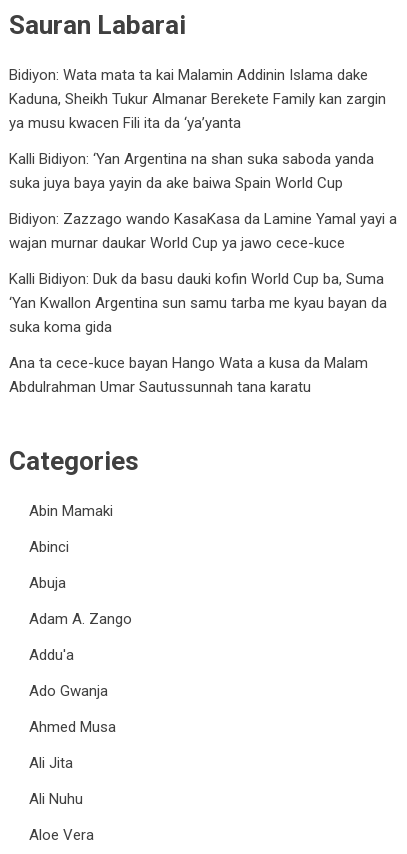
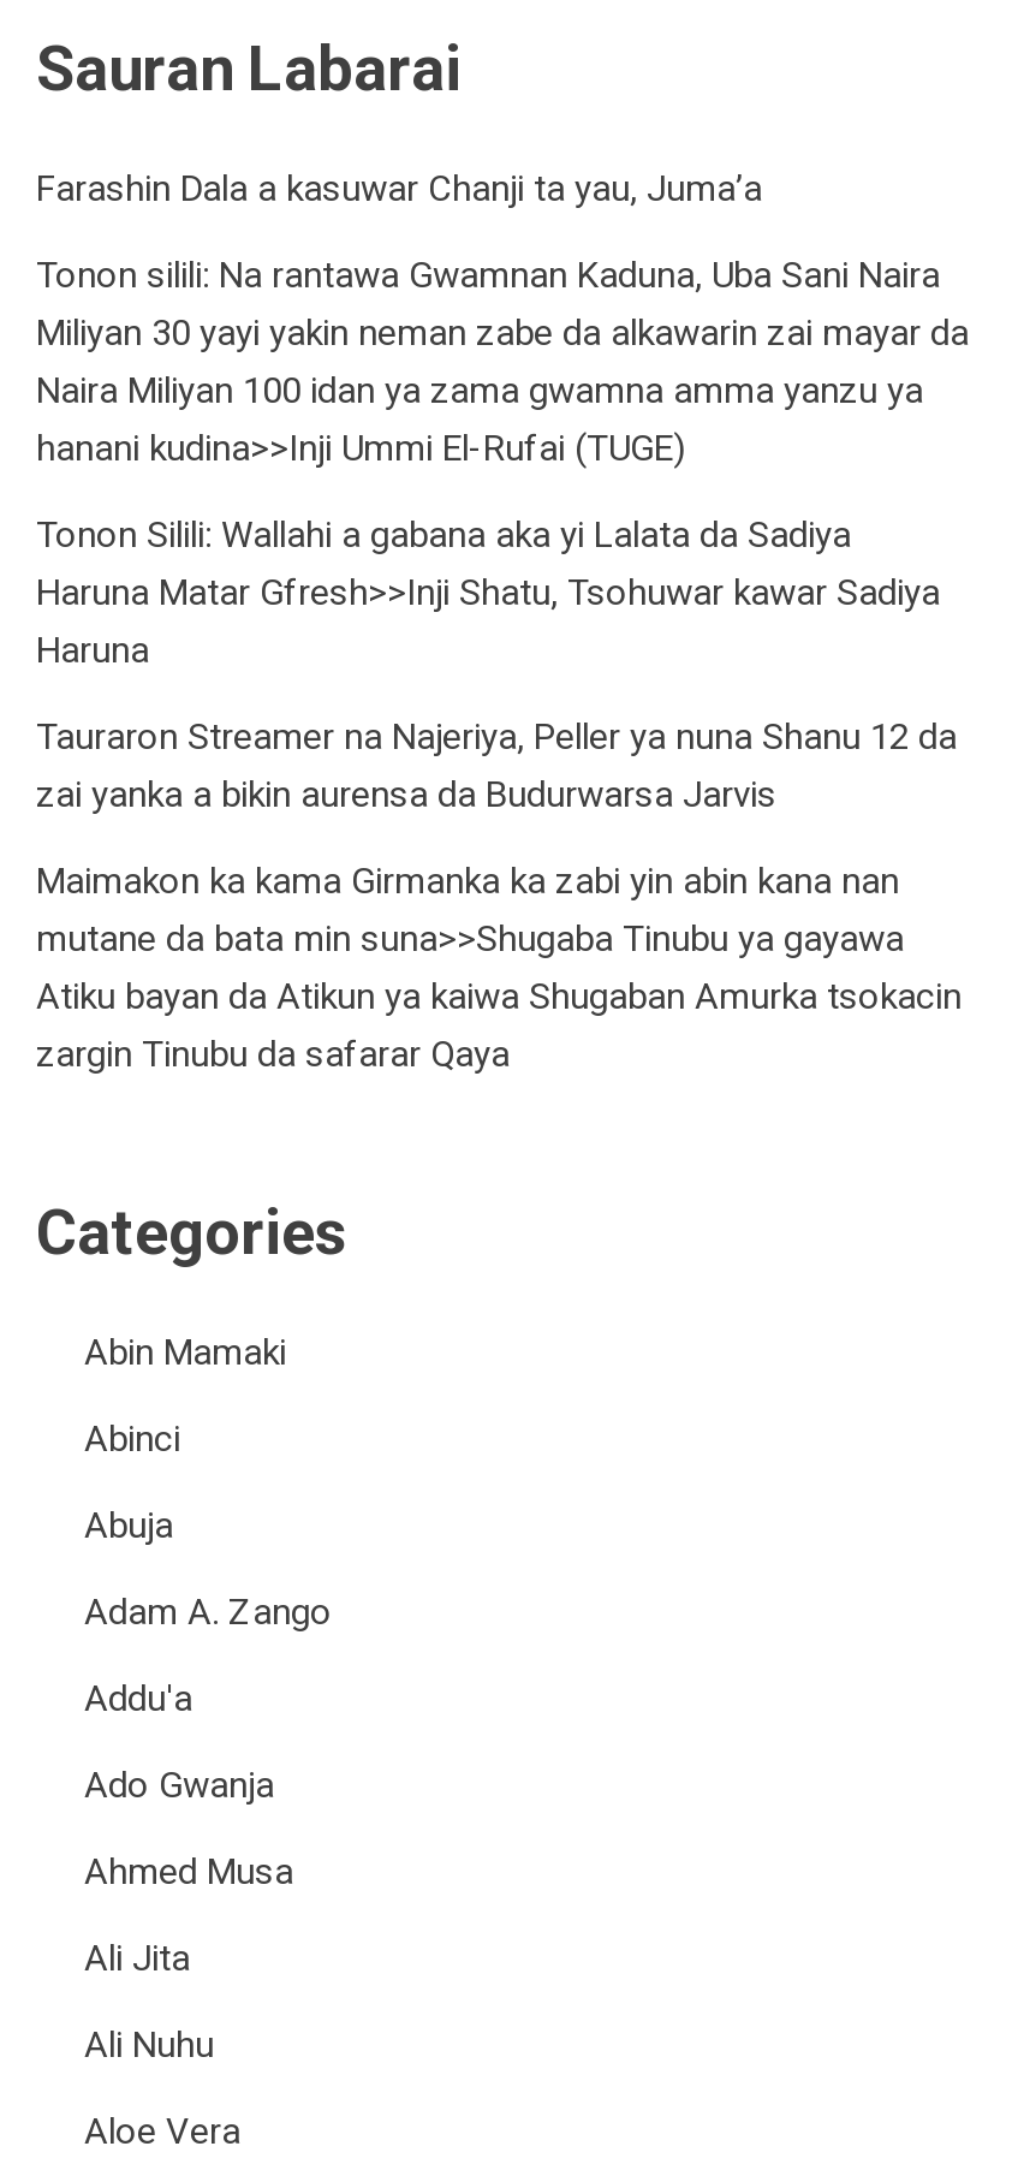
- Bidiyon: Wata mata ta kai Malamin Addinin Islama dake
- Kaduna, Sheikh Tukur Almanar Berekete Family kan zargin
- ya musu kwacen Fili ita da ‘ya’yanta
+ Farashin Dala a kasuwar Chanji ta yau, Juma’a

- Kalli Bidiyon: ‘Yan Argentina na shan suka saboda yanda
- suka juya baya yayin da ake baiwa Spain World Cup
+ Tonon silili: Na rantawa Gwamnan Kaduna, Uba Sani Naira
+ Miliyan 30 yayi yakin neman zabe da alkawarin zai mayar da
+ Naira Miliyan 100 idan ya zama gwamna amma yanzu ya
+ hanani kudina>>Inji Ummi El-Rufai (TUGE)

- Bidiyon: Zazzago wando KasaKasa da Lamine Yamal yayi a
- wajan murnar daukar World Cup ya jawo cece-kuce
+ Tonon Silili: Wallahi a gabana aka yi Lalata da Sadiya
+ Haruna Matar Gfresh>>Inji Shatu, Tsohuwar kawar Sadiya
+ Haruna

- Kalli Bidiyon: Duk da basu dauki kofin World Cup ba, Suma
- ‘Yan Kwallon Argentina sun samu tarba me kyau bayan da
- suka koma gida
+ Tauraron Streamer na Najeriya, Peller ya nuna Shanu 12 da
+ zai yanka a bikin aurensa da Budurwarsa Jarvis

- Ana ta cece-kuce bayan Hango Wata a kusa da Malam
- Abdulrahman Umar Sautussunnah tana karatu
+ Maimakon ka kama Girmanka ka zabi yin abin kana nan
+ mutane da bata min suna>>Shugaba Tinubu ya gayawa
+ Atiku bayan da Atikun ya kaiwa Shugaban Amurka tsokacin
+ zargin Tinubu da safarar Qaya
